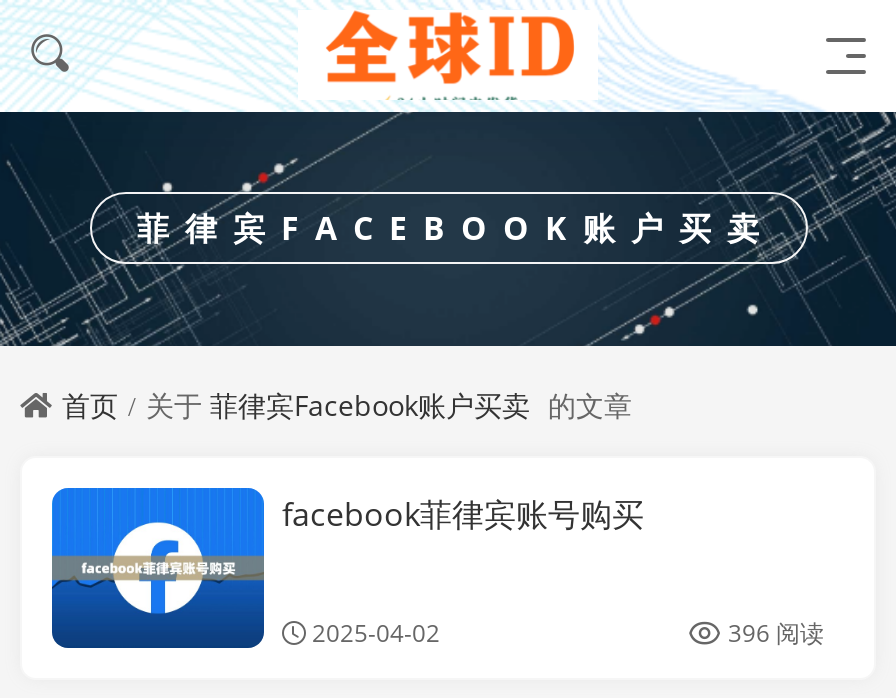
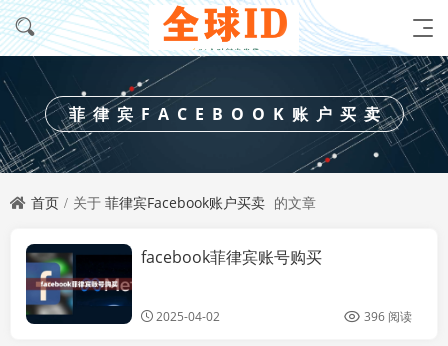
- [image]
+ [image]
